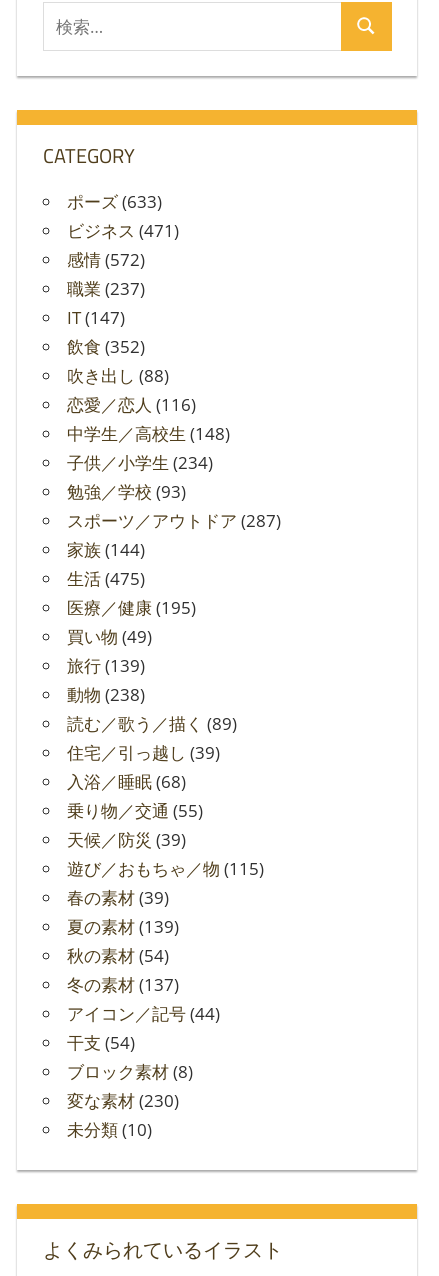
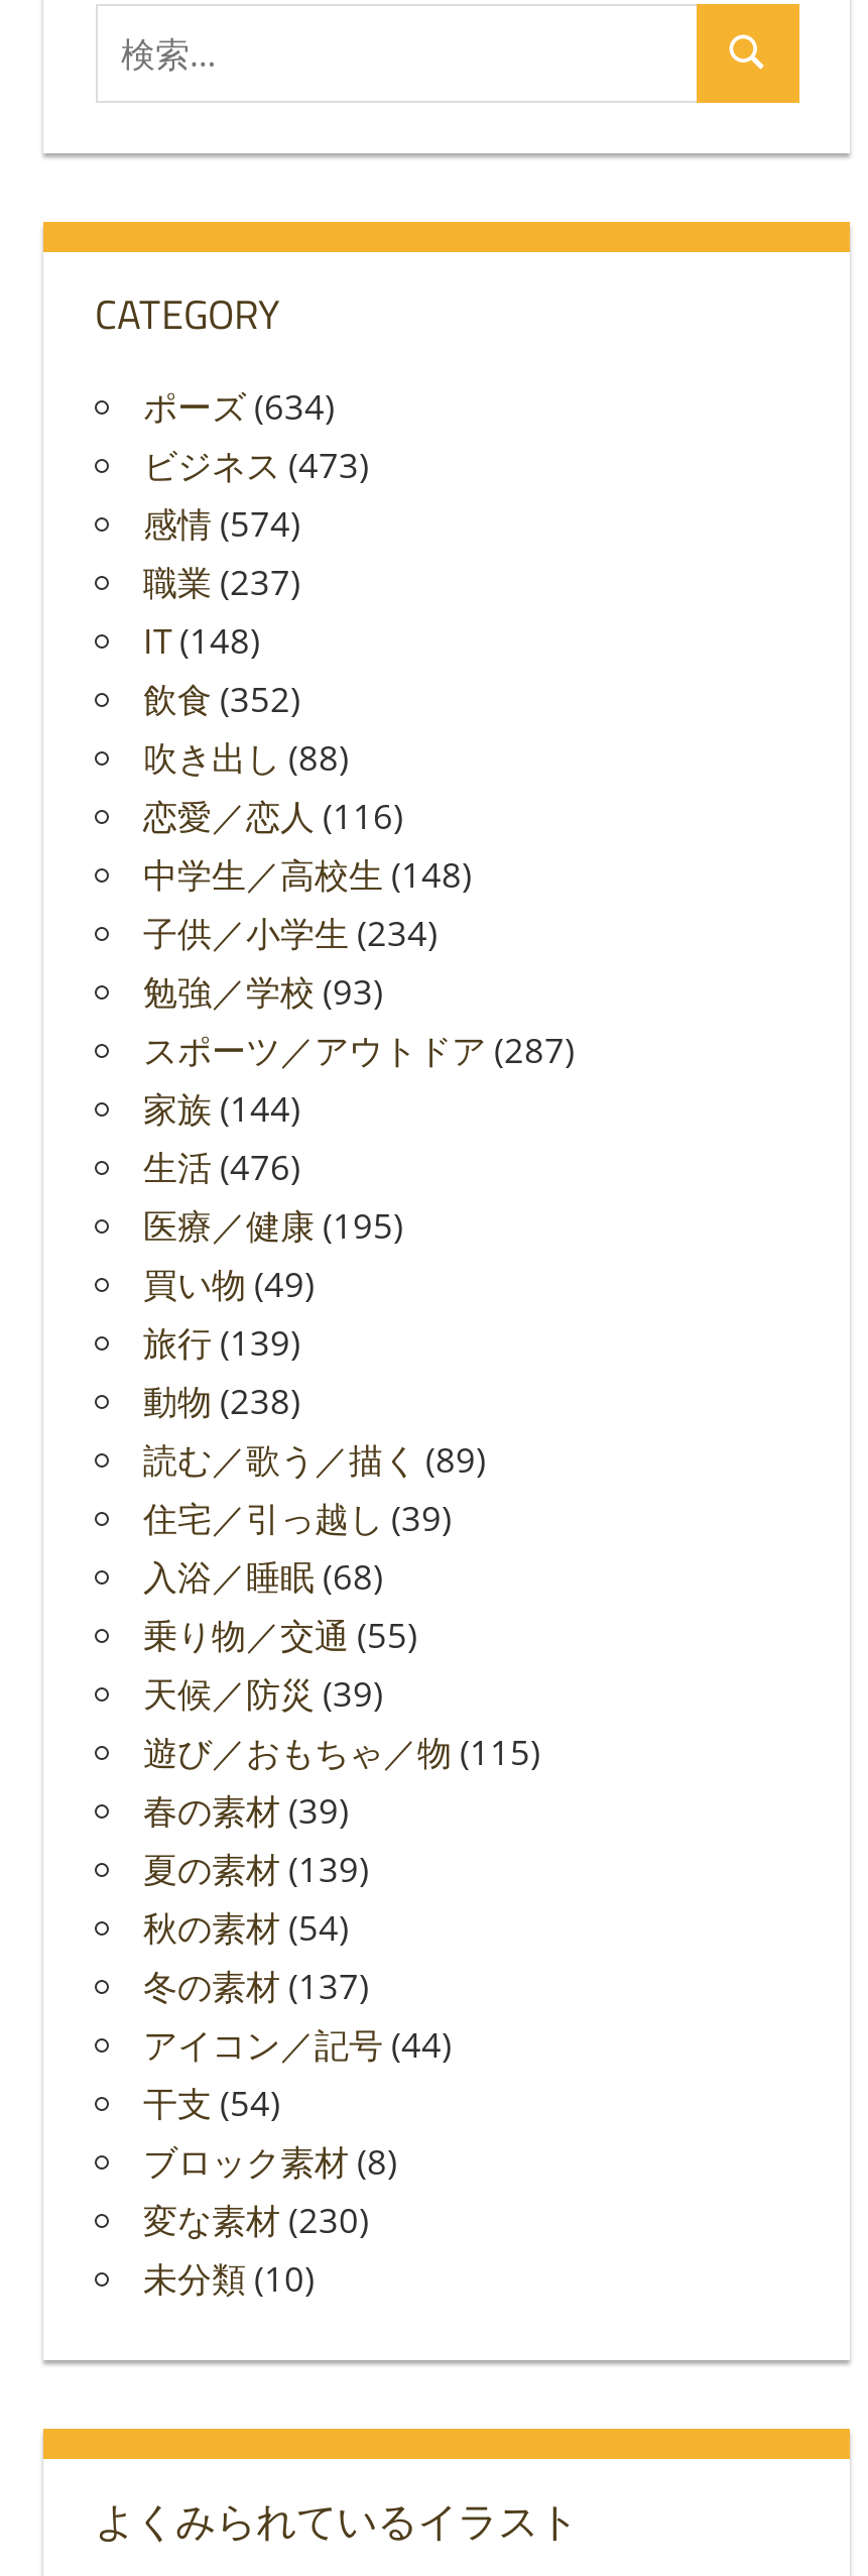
- ポーズ(633)
+ ポーズ(634)

- ビジネス(471)
+ ビジネス(473)

- 感情(572)
+ 感情(574)

- IT (147)
+ IT (148)

- 生活(475)
+ 生活(476)
